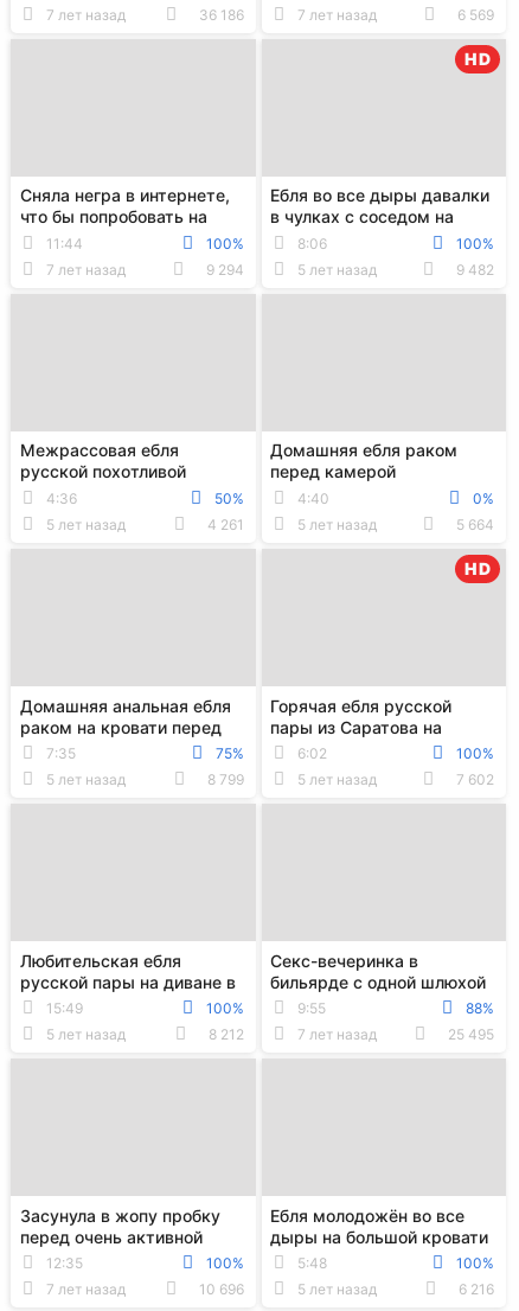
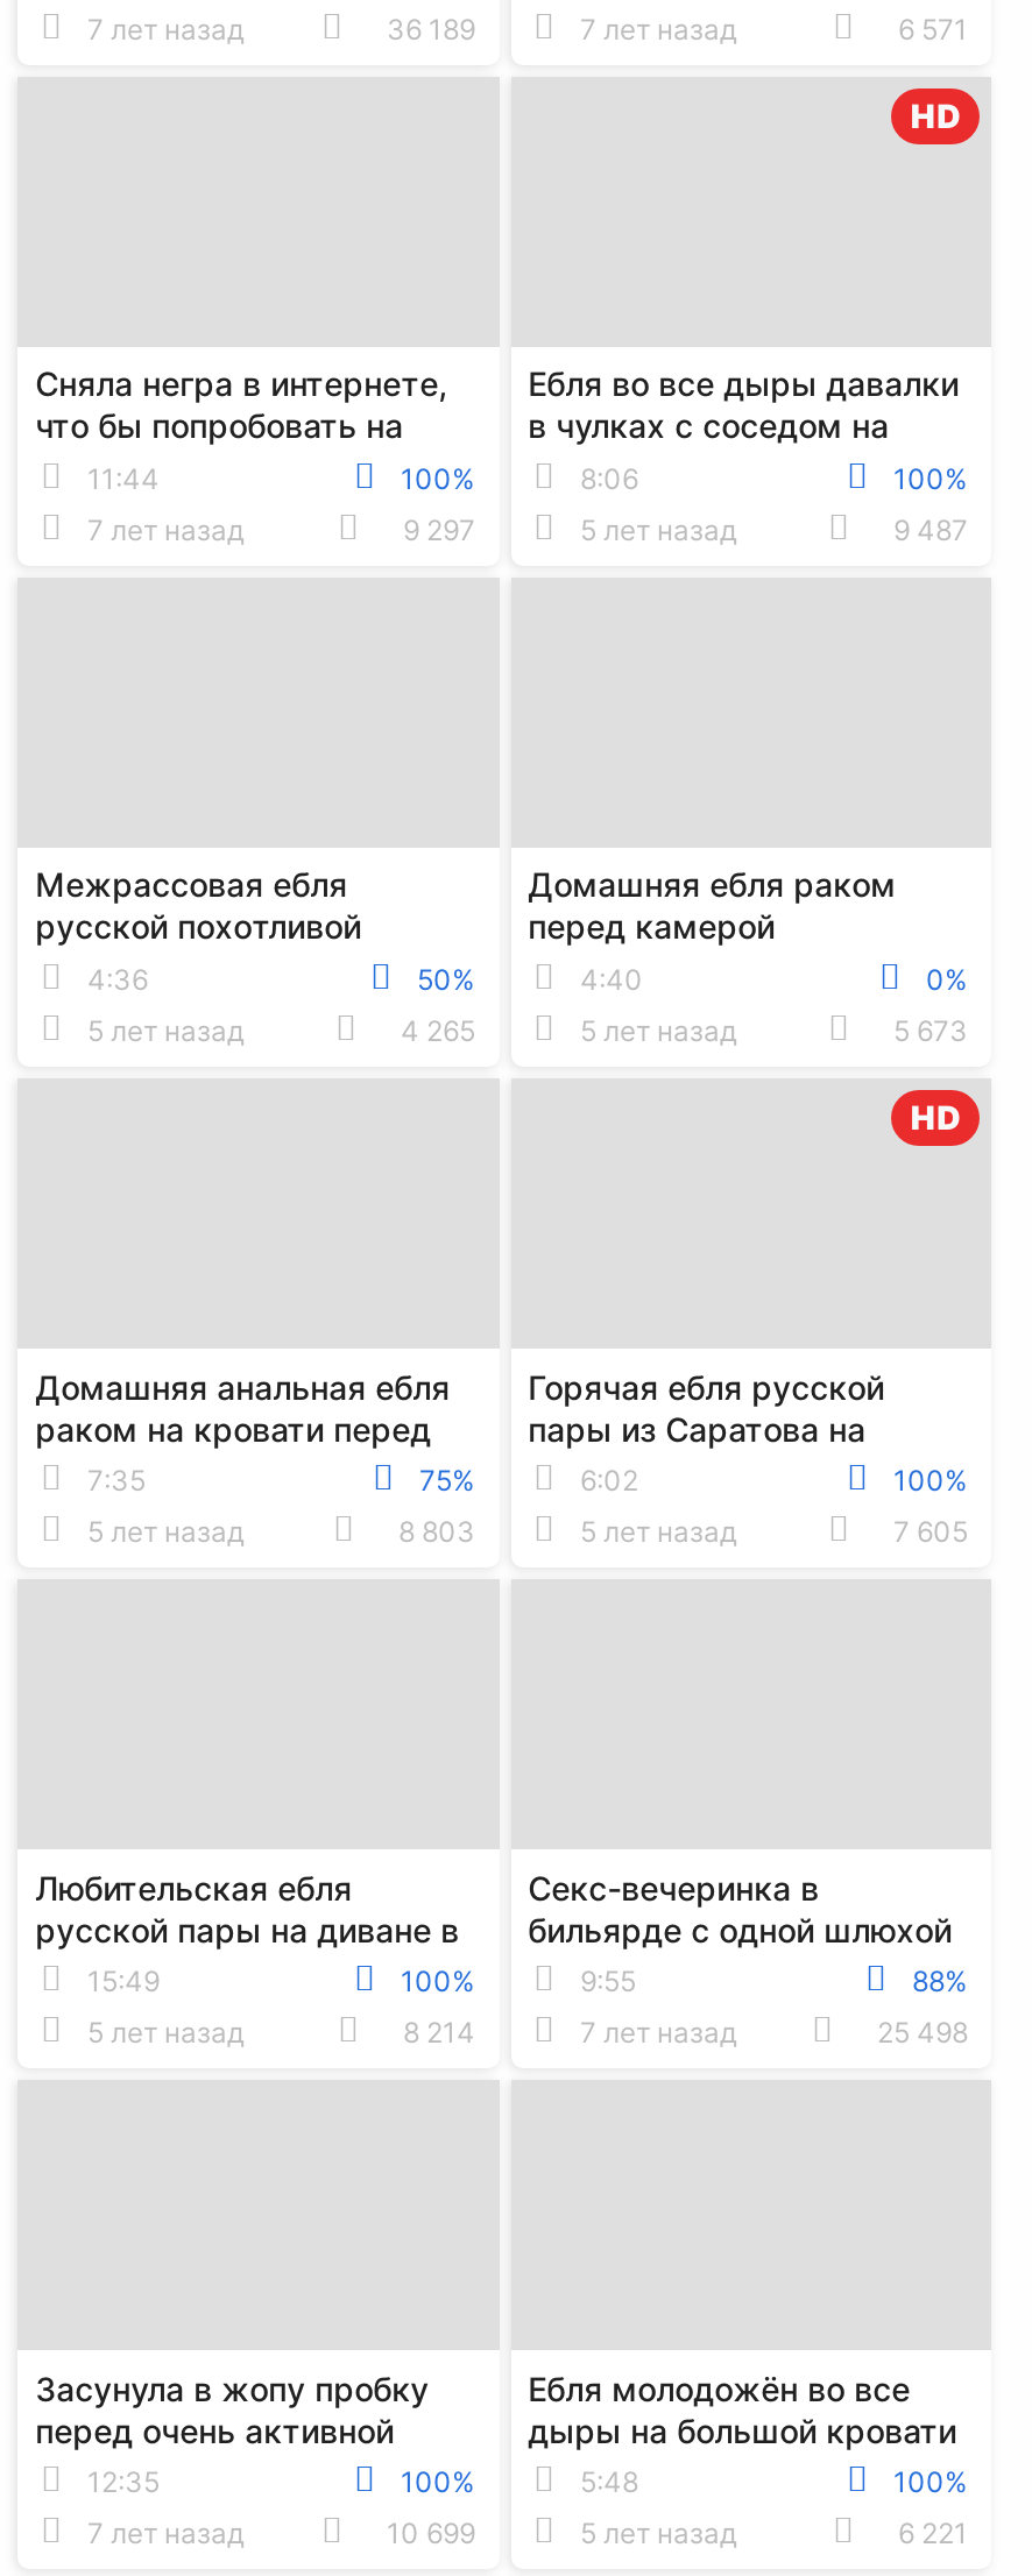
- 36 186
+ 36 189

- 6 569
+ 6 571

- 9 294
+ 9 297

- 9 482
+ 9 487

- 4 261
+ 4 265

- 5 664
+ 5 673

- 8 799
+ 8 803

- 7 602
+ 7 605

- 8 212
+ 8 214

- 25 495
+ 25 498

- 10 696
+ 10 699

- 6 216
+ 6 221
